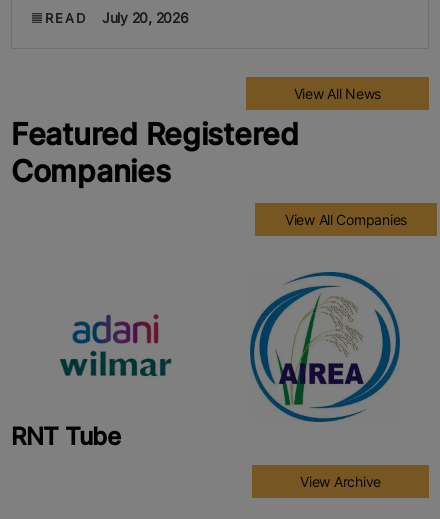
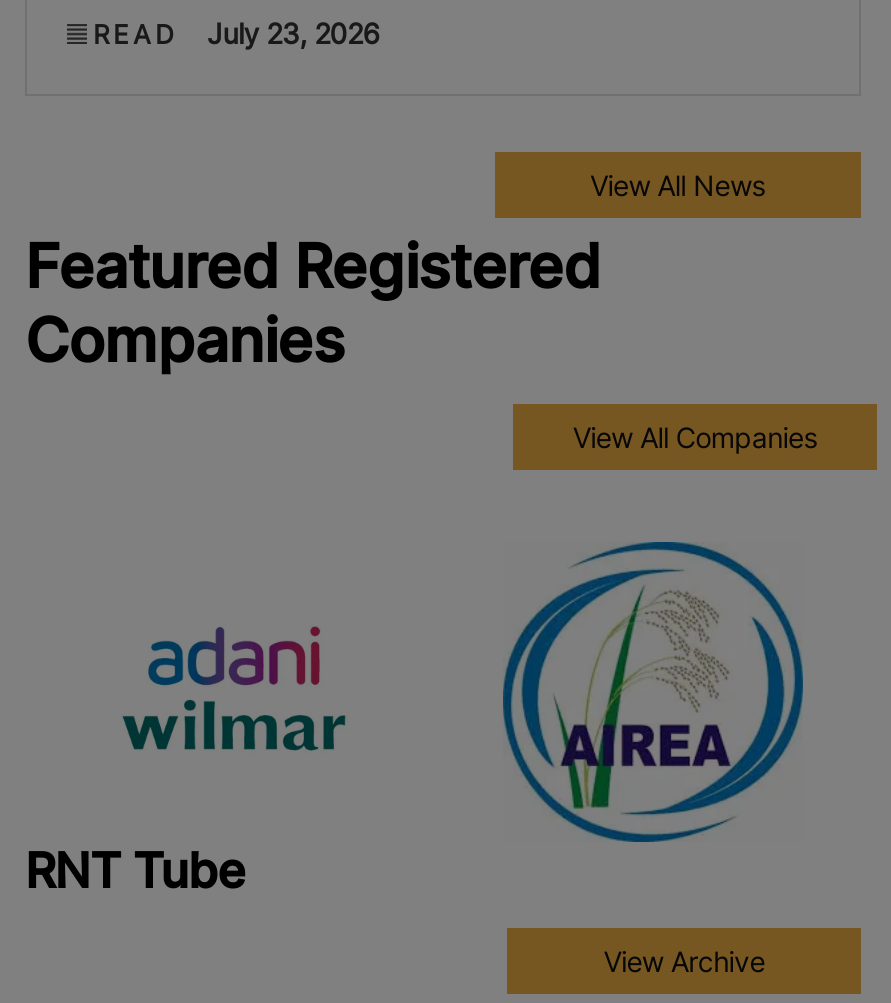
- READ July 20, 2026
+ READ July 23, 2026
